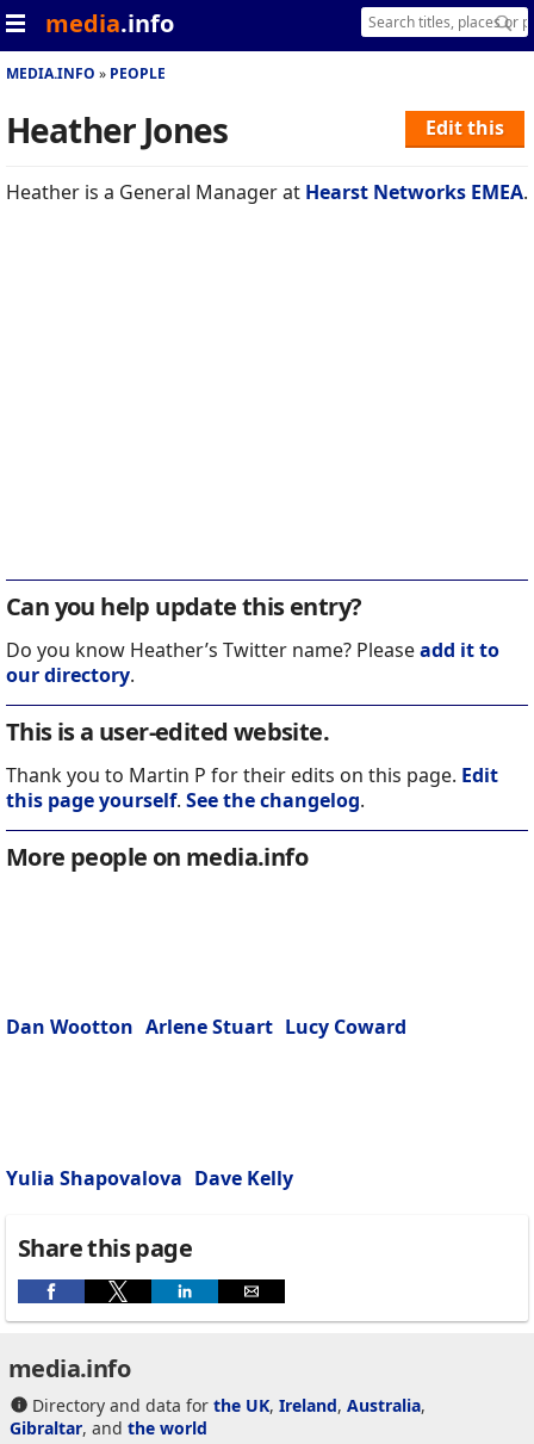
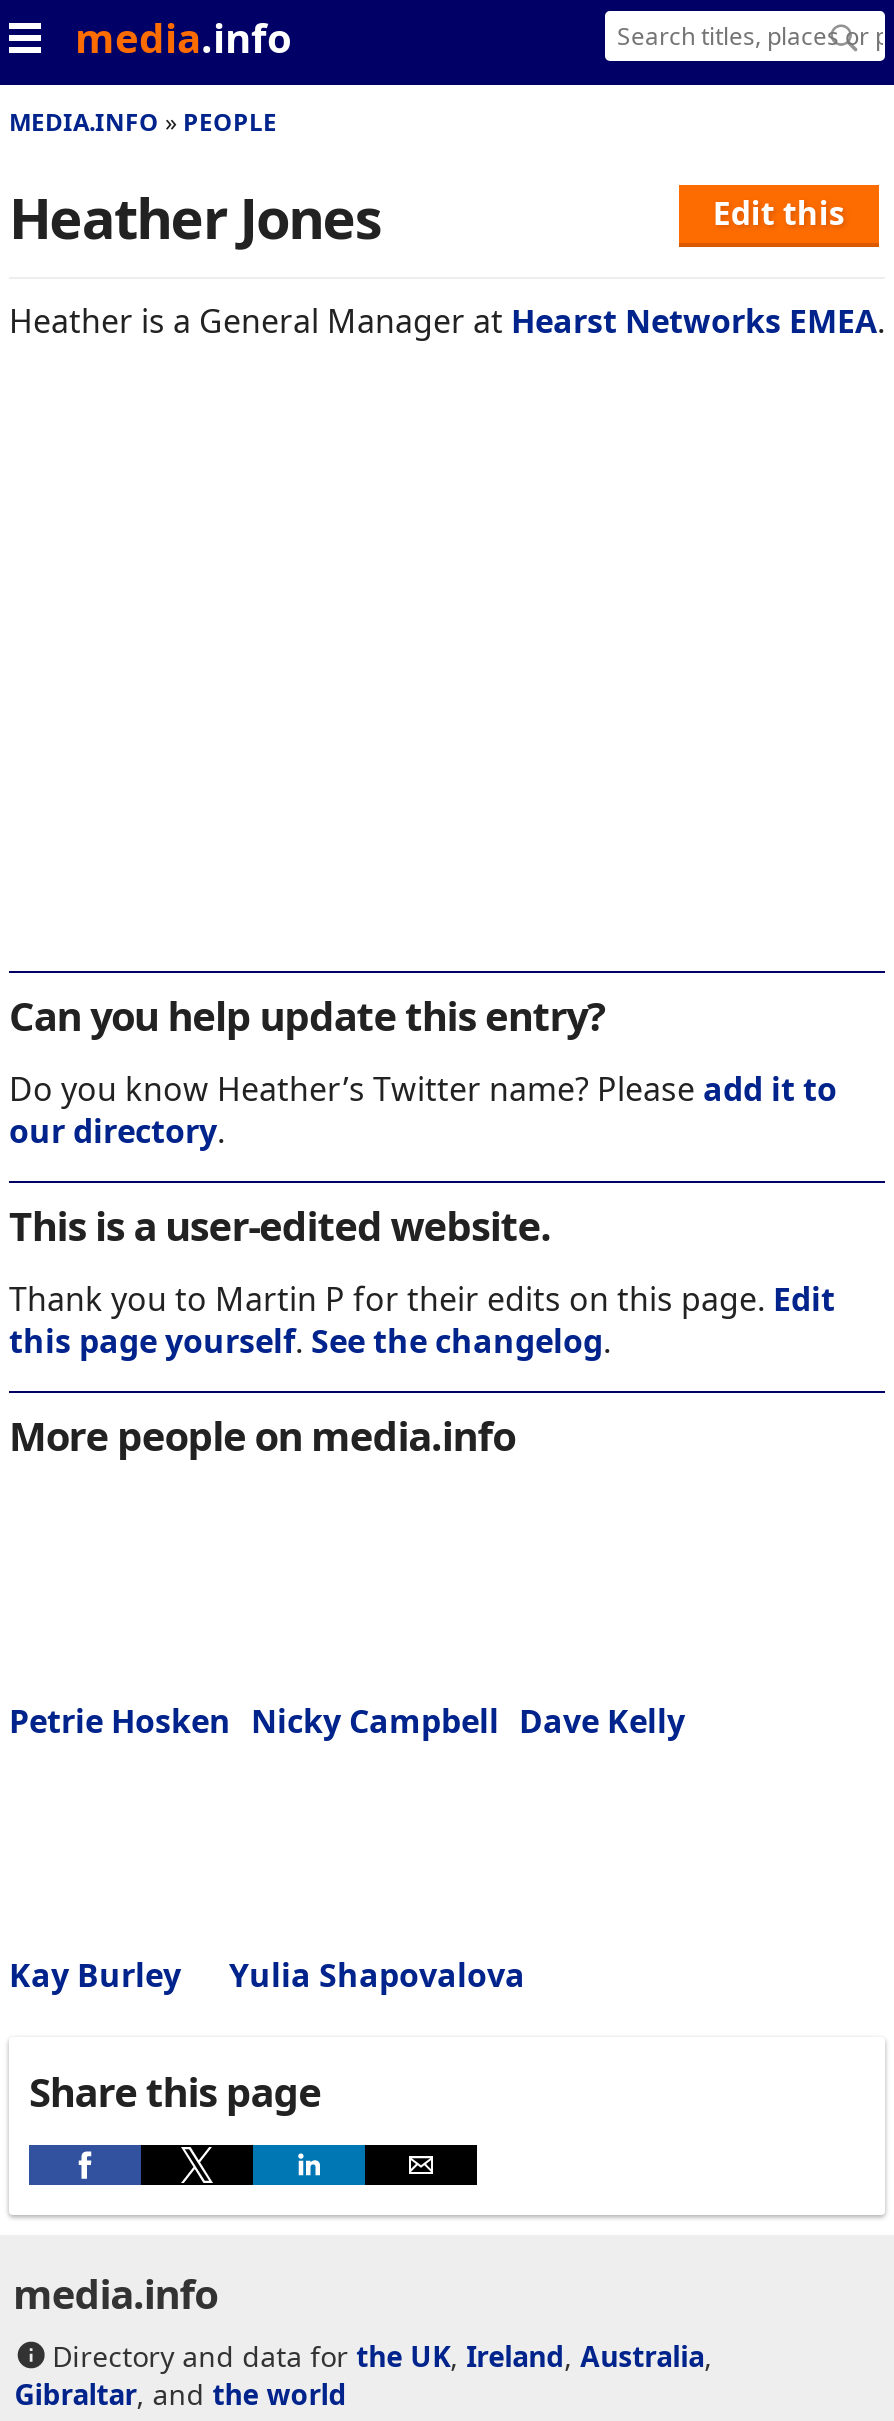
- Dan Wootton Arlene Stuart Lucy Coward
+ Petrie Hosken Nicky Campbell Dave Kelly

- Yulia Shapovalova Dave Kelly
+ Kay Burley
+ Yulia Shapovalova
